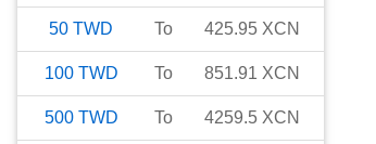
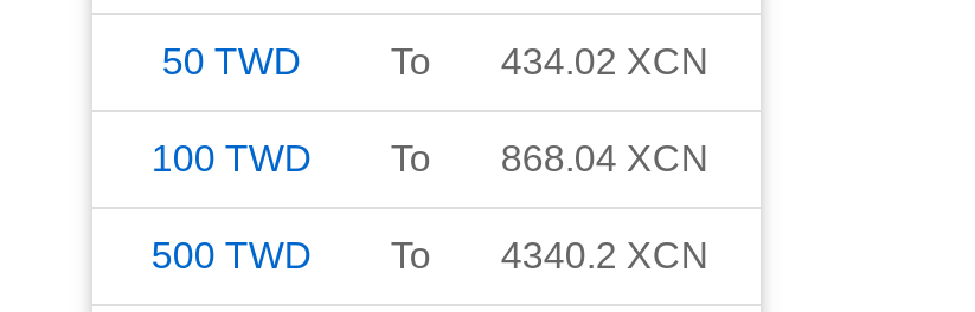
- To 425.95 XCN
+ To 434.02 XCN

- 100 TWD To 851.91 XCN
+ 100 TWD To 868.04 XCN

- 500 TWD To 4259.5 XCN
+ 500 TWD To 4340.2 XCN
